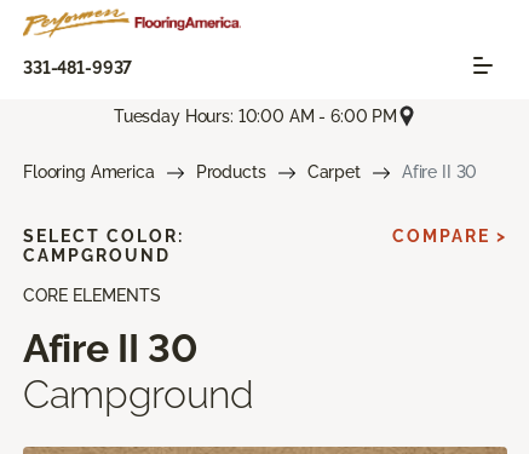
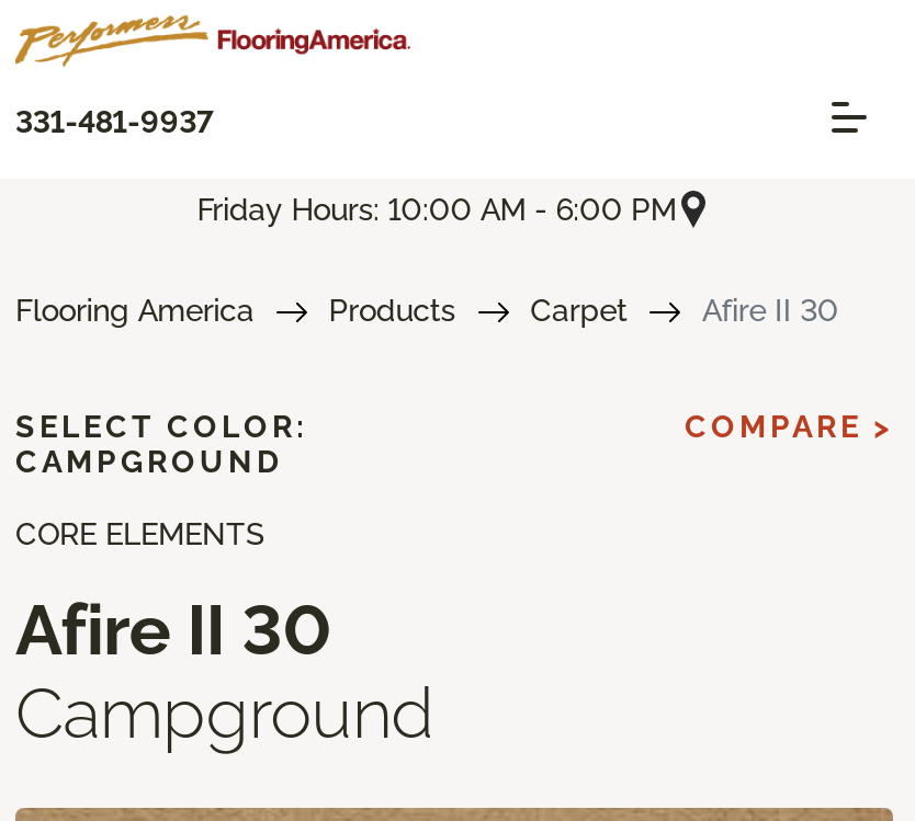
- Tuesday Hours: 10:00 AM - 6:00 PM
+ Friday Hours: 10:00 AM - 6:00 PM
